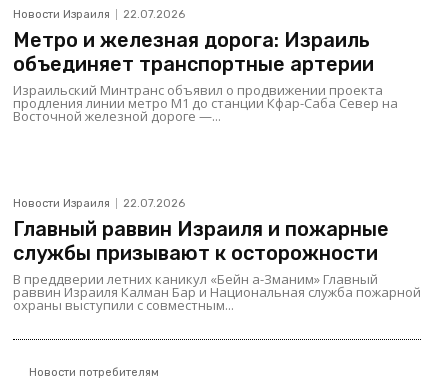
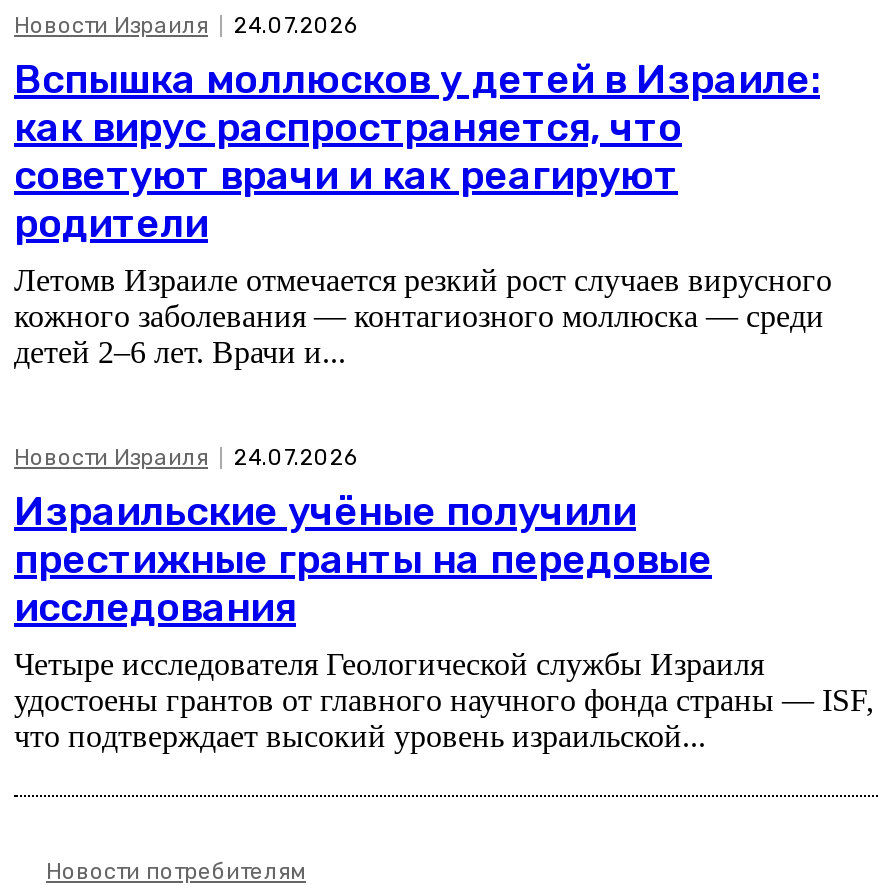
- 22.07.2026
- Метро и железная дорога: Израиль
- объединяет транспортные артерии
- Израильский Минтранс объявил о продвижении проекта
- продления линии метро M1 до станции Кфар-Саба Север на
- Восточной железной дороге —...
+ 24.07.2026
+ Вспышка моллюсков у детей в Израиле:
+ как вирус распространяется, что
+ советуют врачи и как реагируют
+ родители
+ Летомв Израиле отмечается резкий рост случаев вирусного
+ кожного заболевания — контагиозного моллюска — среди
+ детей 2–6 лет. Врачи и...

- 22.07.2026
- Главный раввин Израиля и пожарные
- службы призывают к осторожности
- В преддверии летних каникул «Бейн а-Зманим» Главный
- раввин Израиля Калман Бар и Национальная служба пожарной
- охраны выступили с совместным...
+ 24.07.2026
+ Израильские учёные получили
+ престижные гранты на передовые
+ исследования
+ Четыре исследователя Геологической службы Израиля
+ удостоены грантов от главного научного фонда страны — ISF,
+ что подтверждает высокий уровень израильской...
